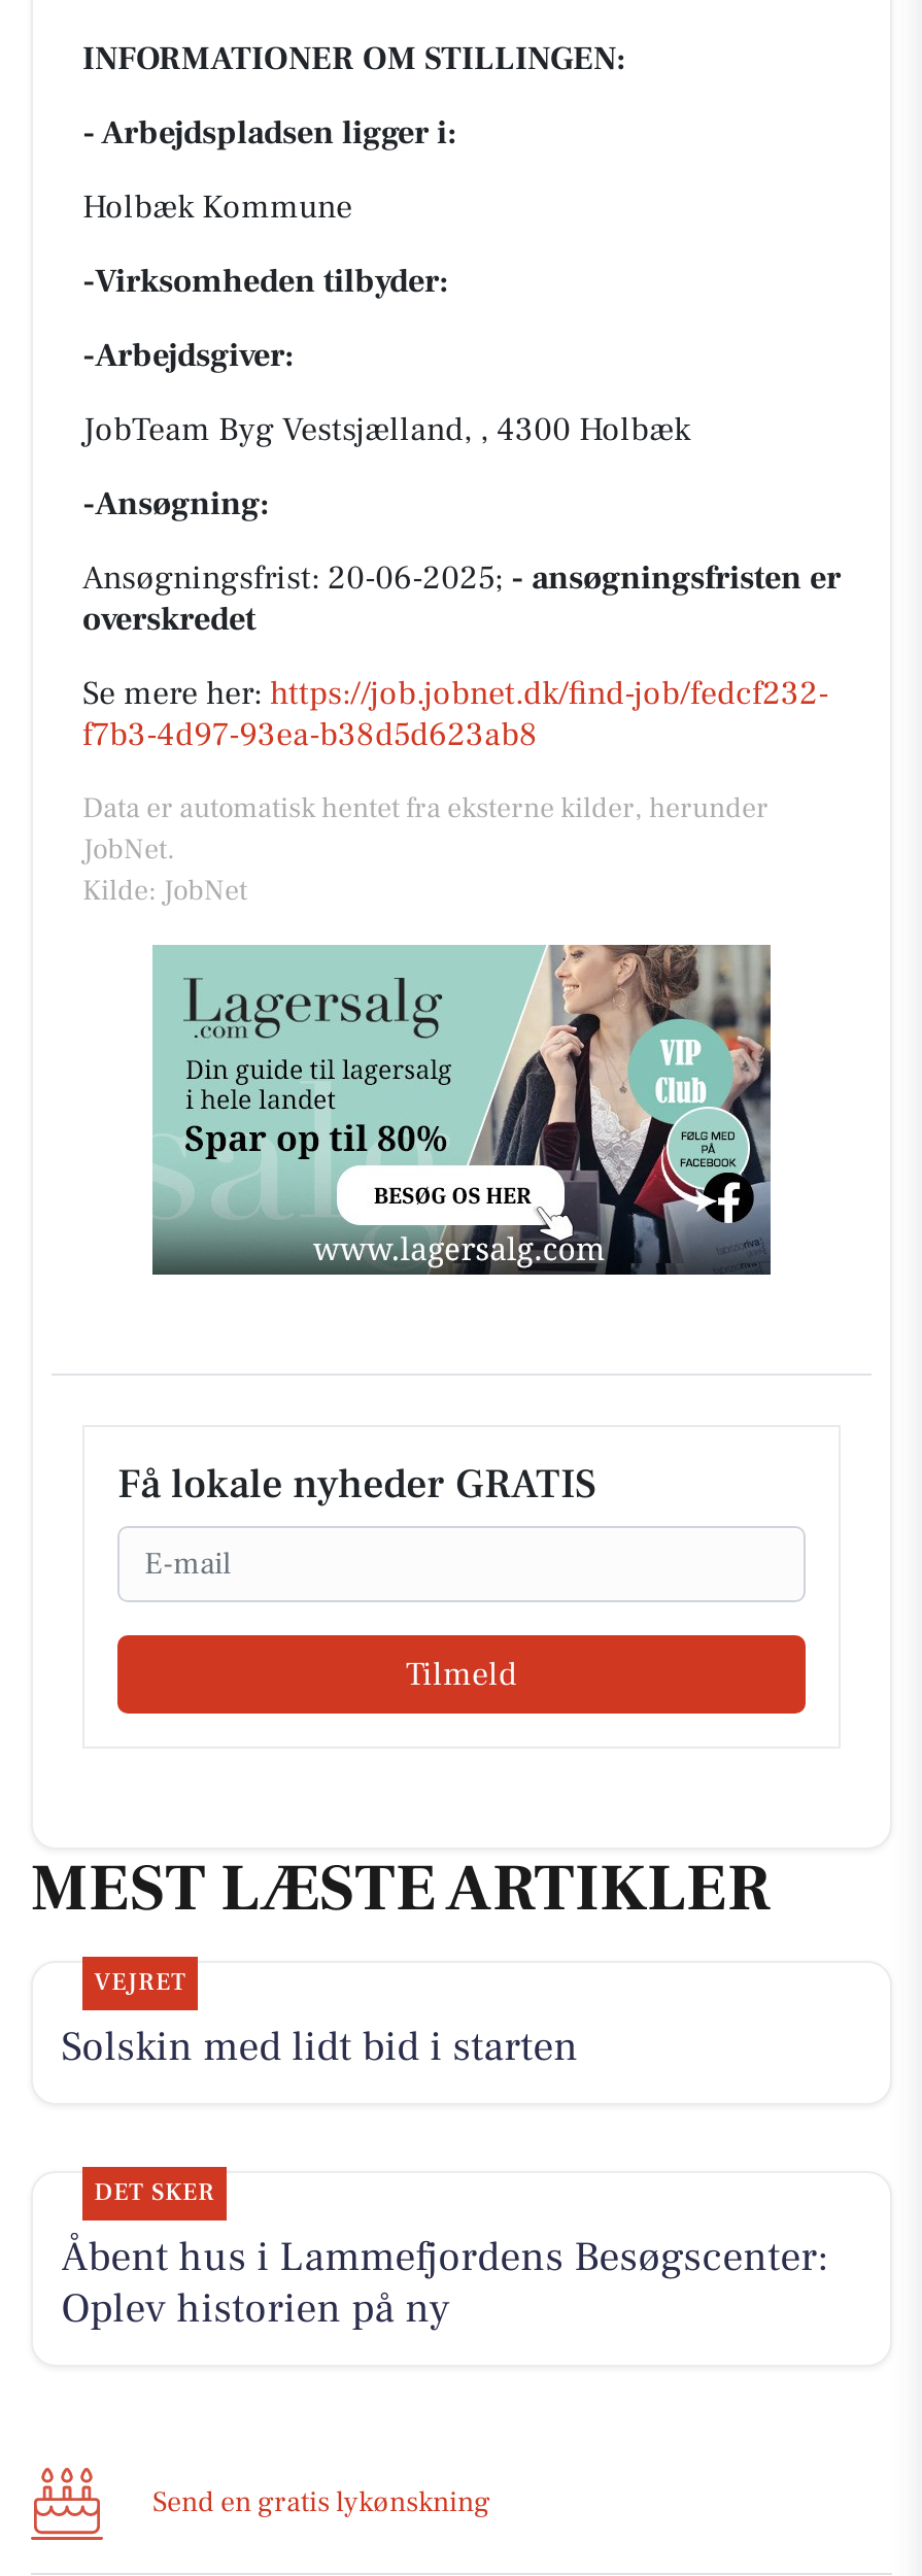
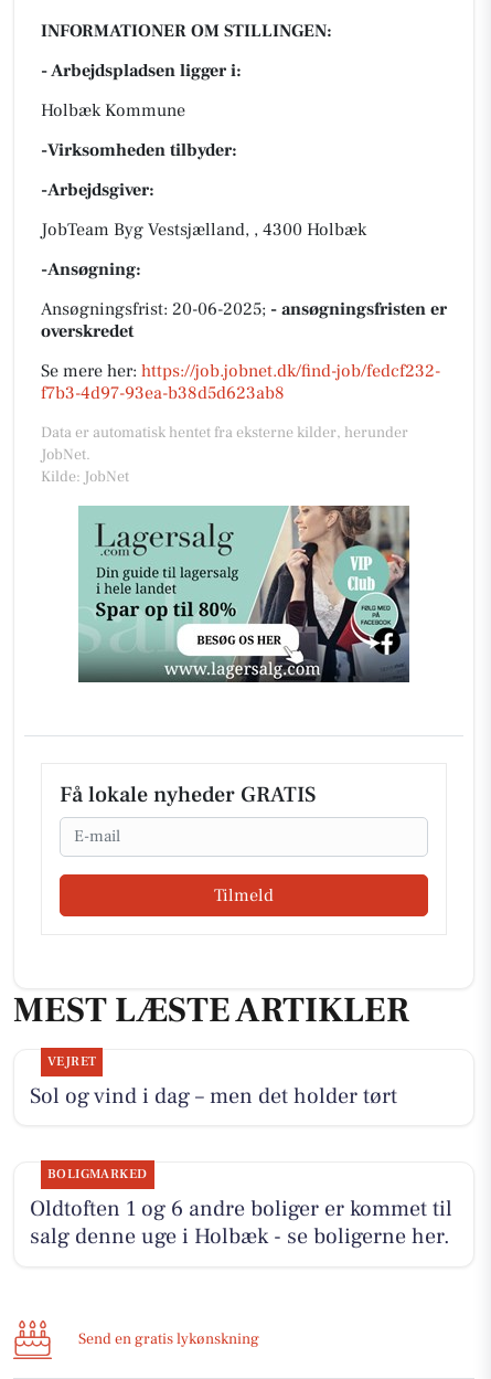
- Solskin med lidt bid i starten
+ Sol og vind i dag – men det holder tørt

- DET SKER
- Åbent hus i Lammefjordens Besøgscenter:
- Oplev historien på ny
+ BOLIGMARKED
+ Oldtoften 1 og 6 andre boliger er kommet til
+ salg denne uge i Holbæk - se boligerne her.
